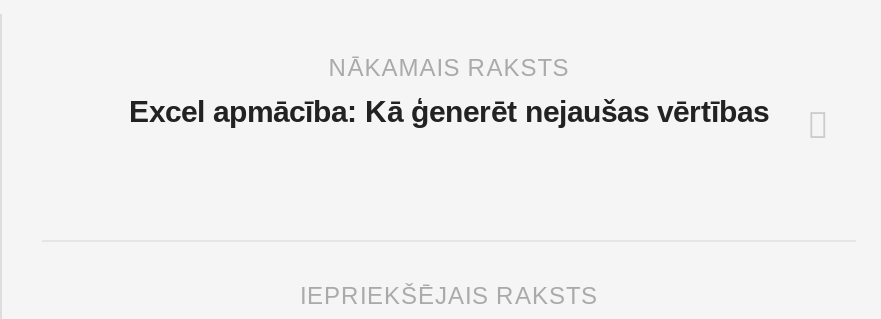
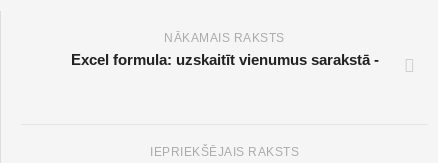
- Excel apmācība: Kā ģenerēt nejaušas vērtības
+ Excel formula: uzskaitīt vienumus sarakstā -
